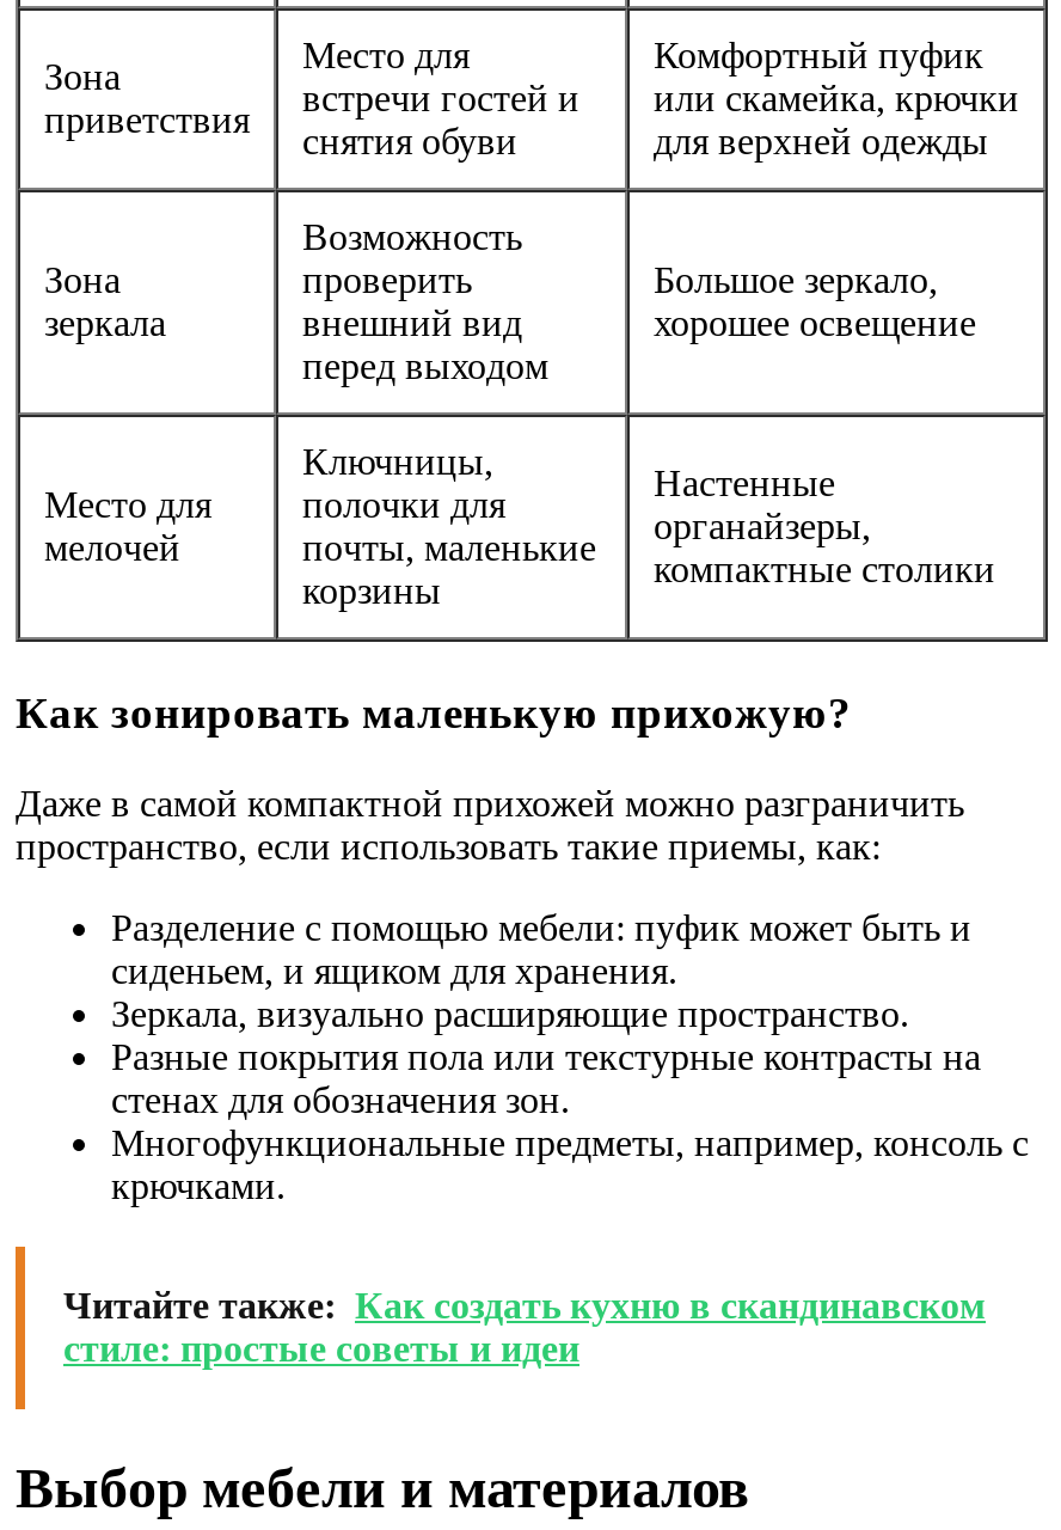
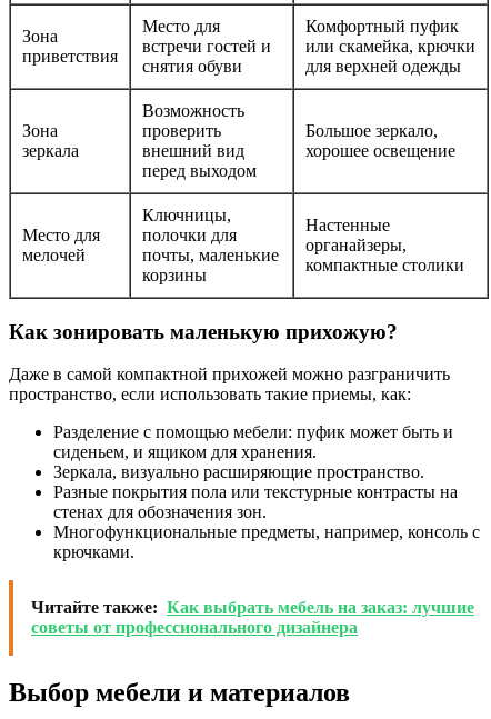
- Читайте также: Как создать кухню в скандинавском
- стиле: простые советы и идеи
+ Читайте также: Как выбрать мебель на заказ: лучшие
+ советы от профессионального дизайнера
